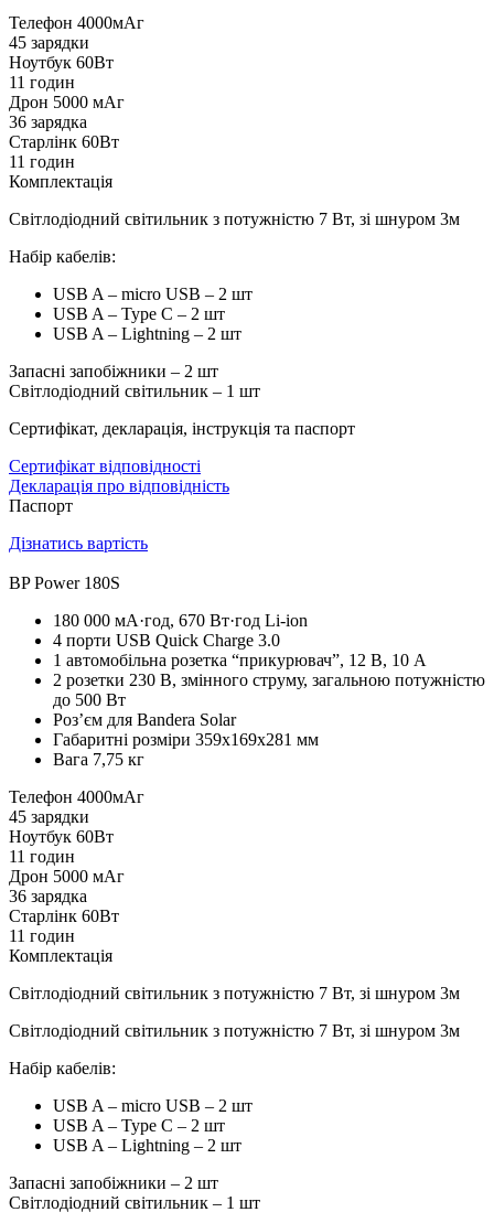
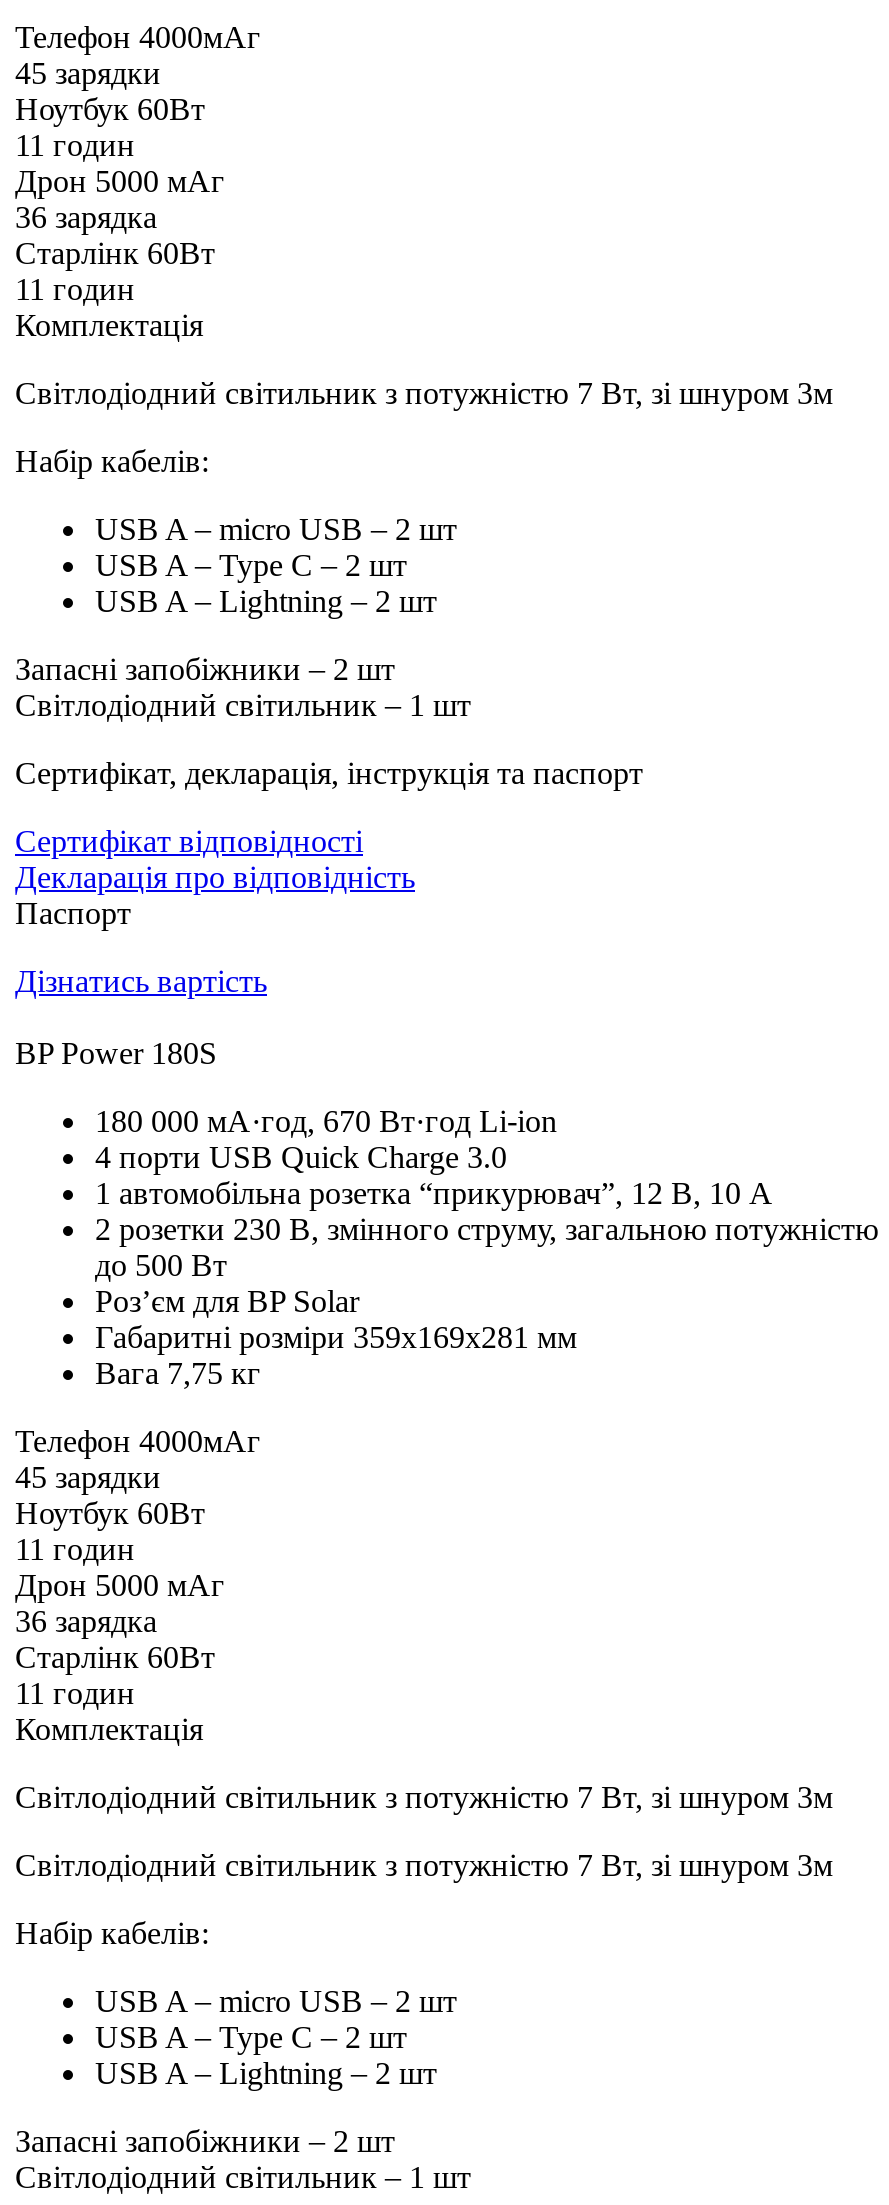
- Роз’єм для Bandera Solar
+ Роз’єм для BP Solar
